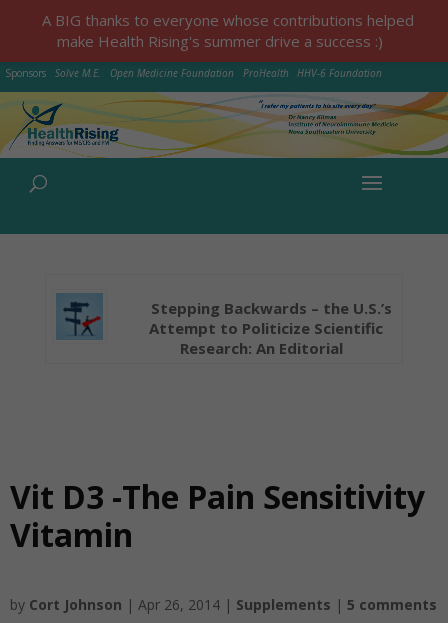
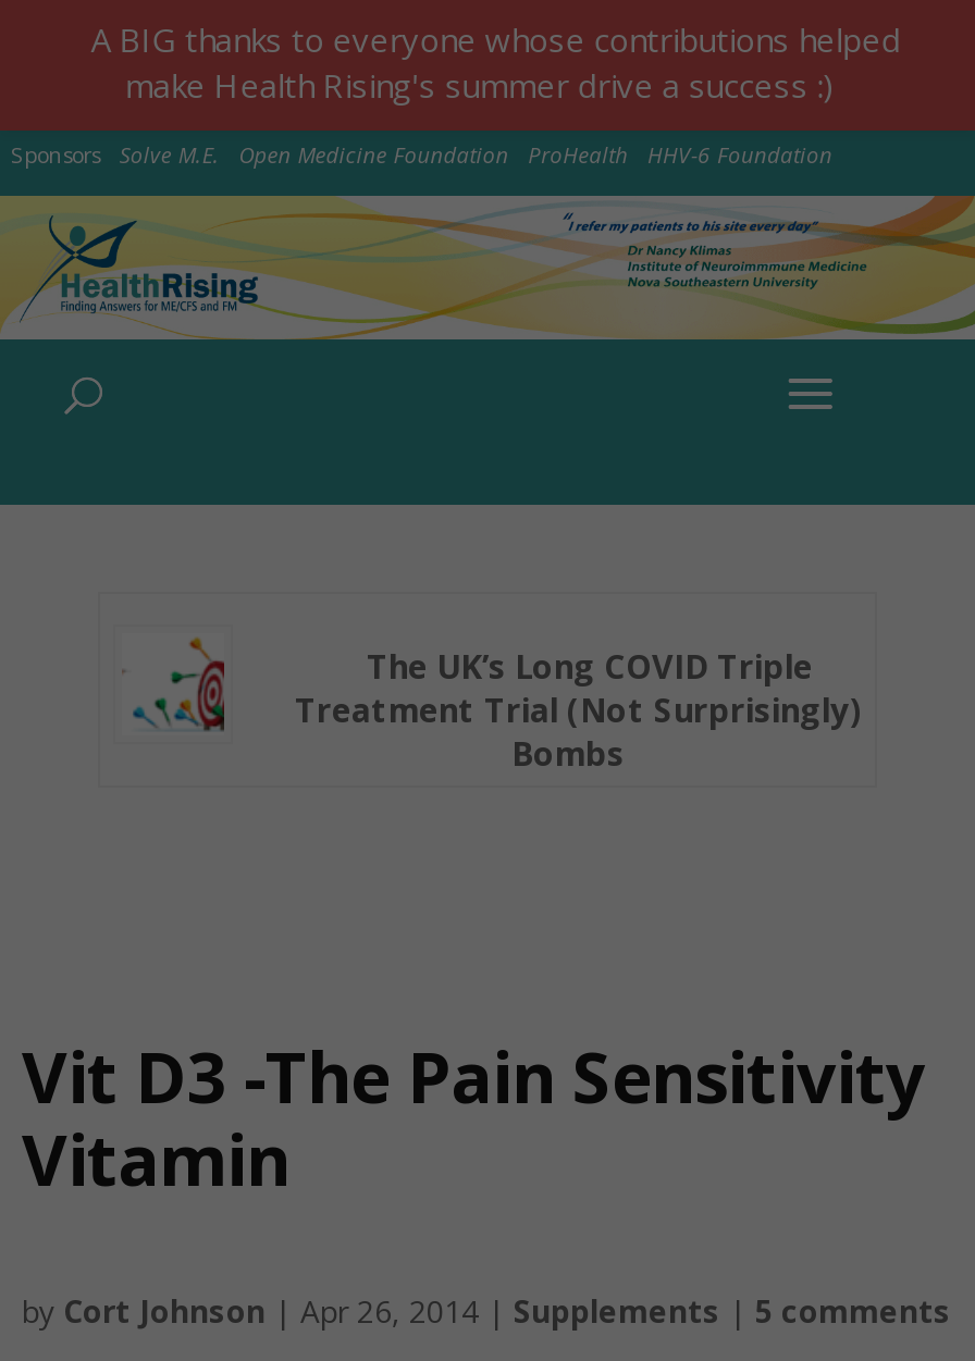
- [image]
+ [image]

- Stepping Backwards – the U.S.’s
- Attempt to Politicize Scientific
- Research: An Editorial
+ The UK’s Long COVID Triple
+ Treatment Trial (Not Surprisingly)
+ Bombs
